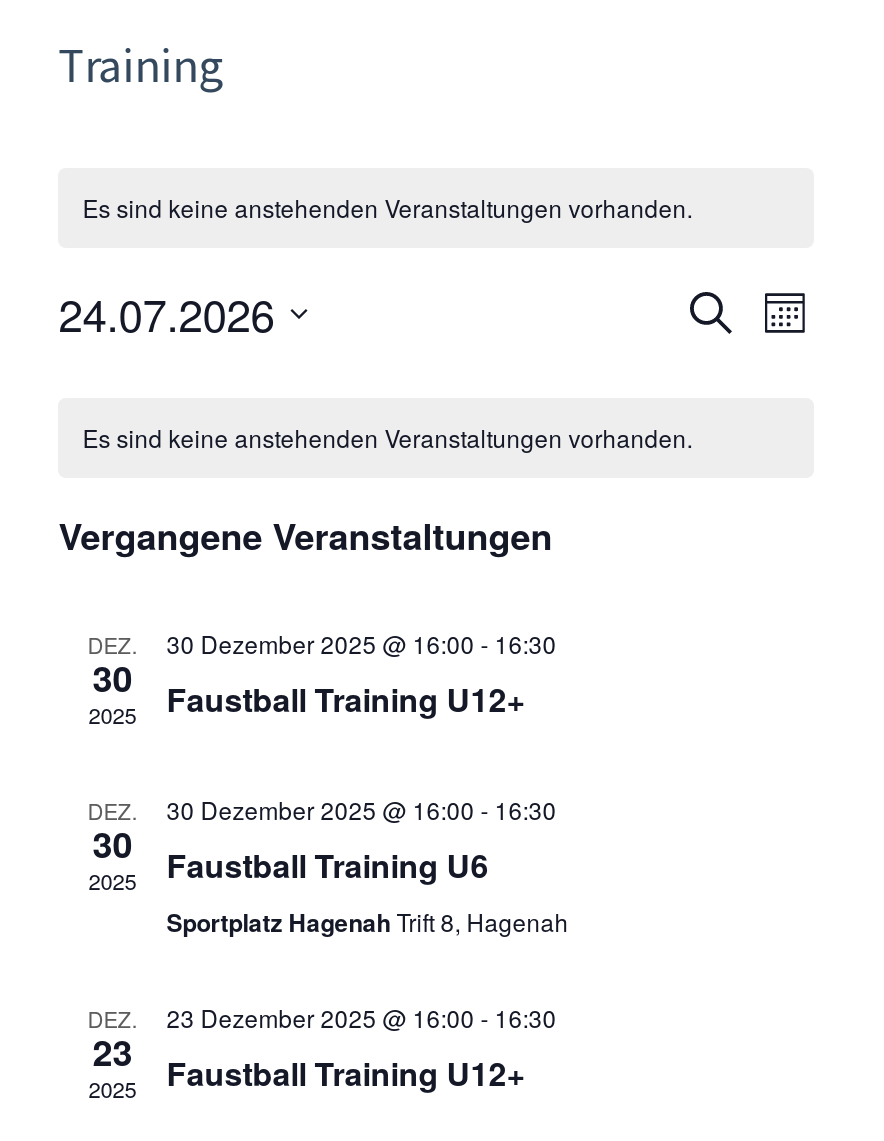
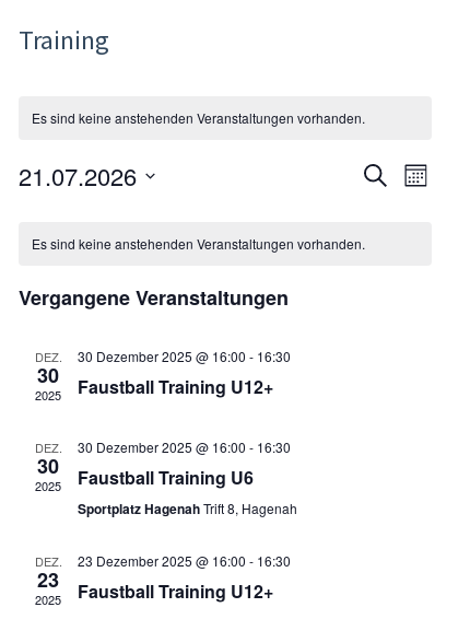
- 24.07.2026
+ 21.07.2026
